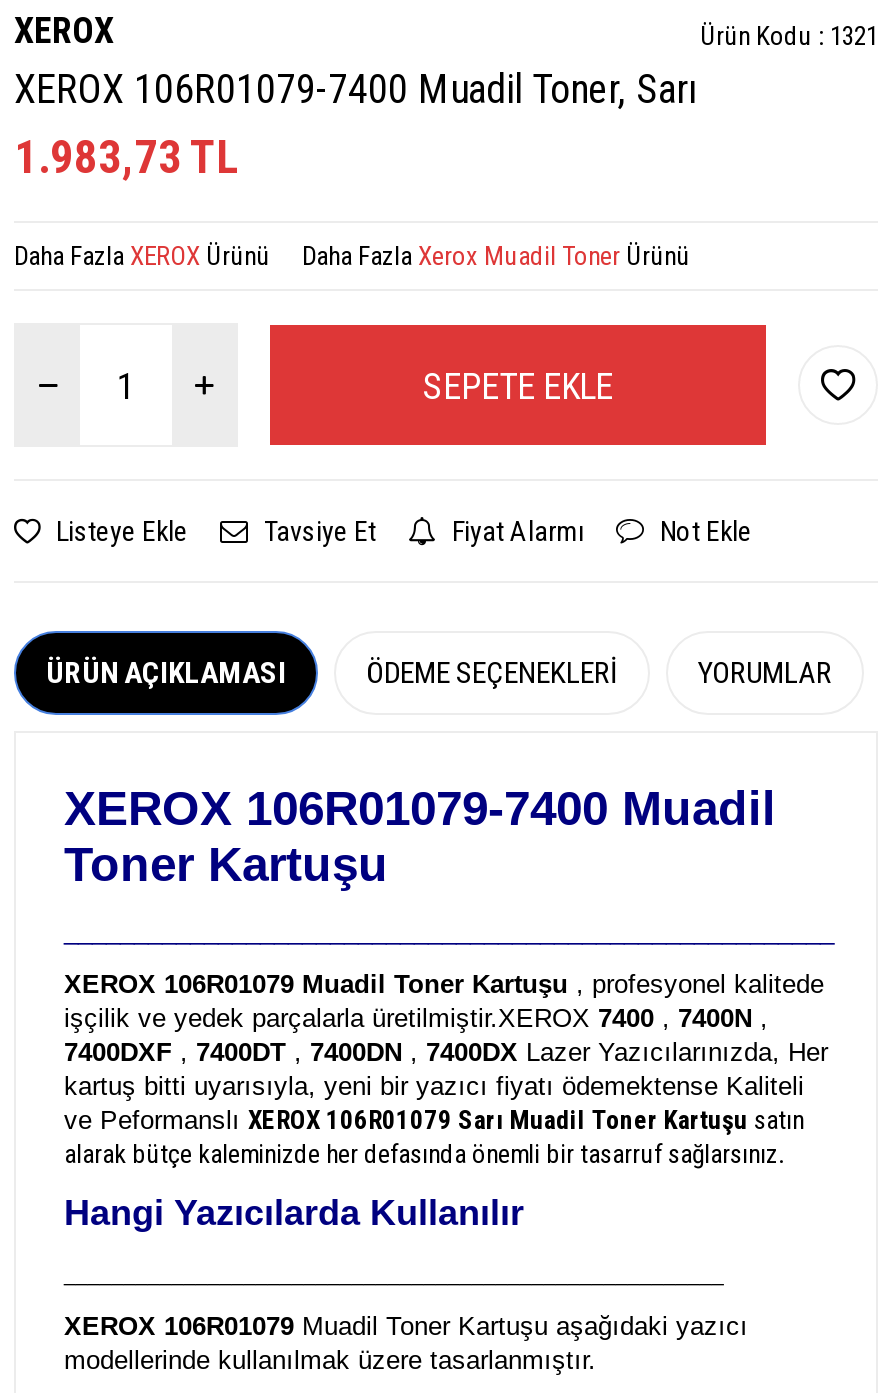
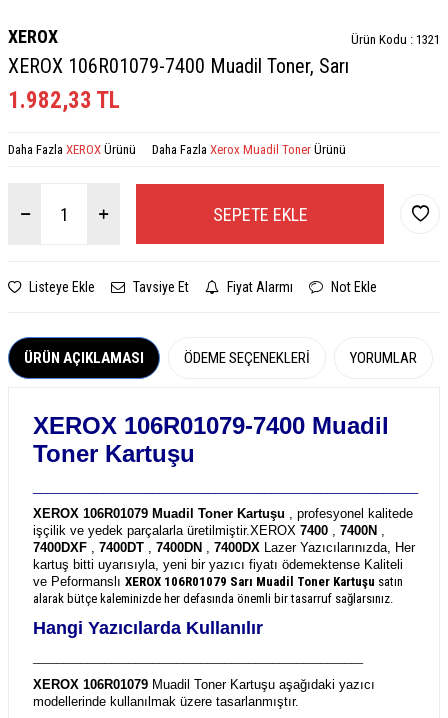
- 1.983,73 TL
+ 1.982,33 TL
